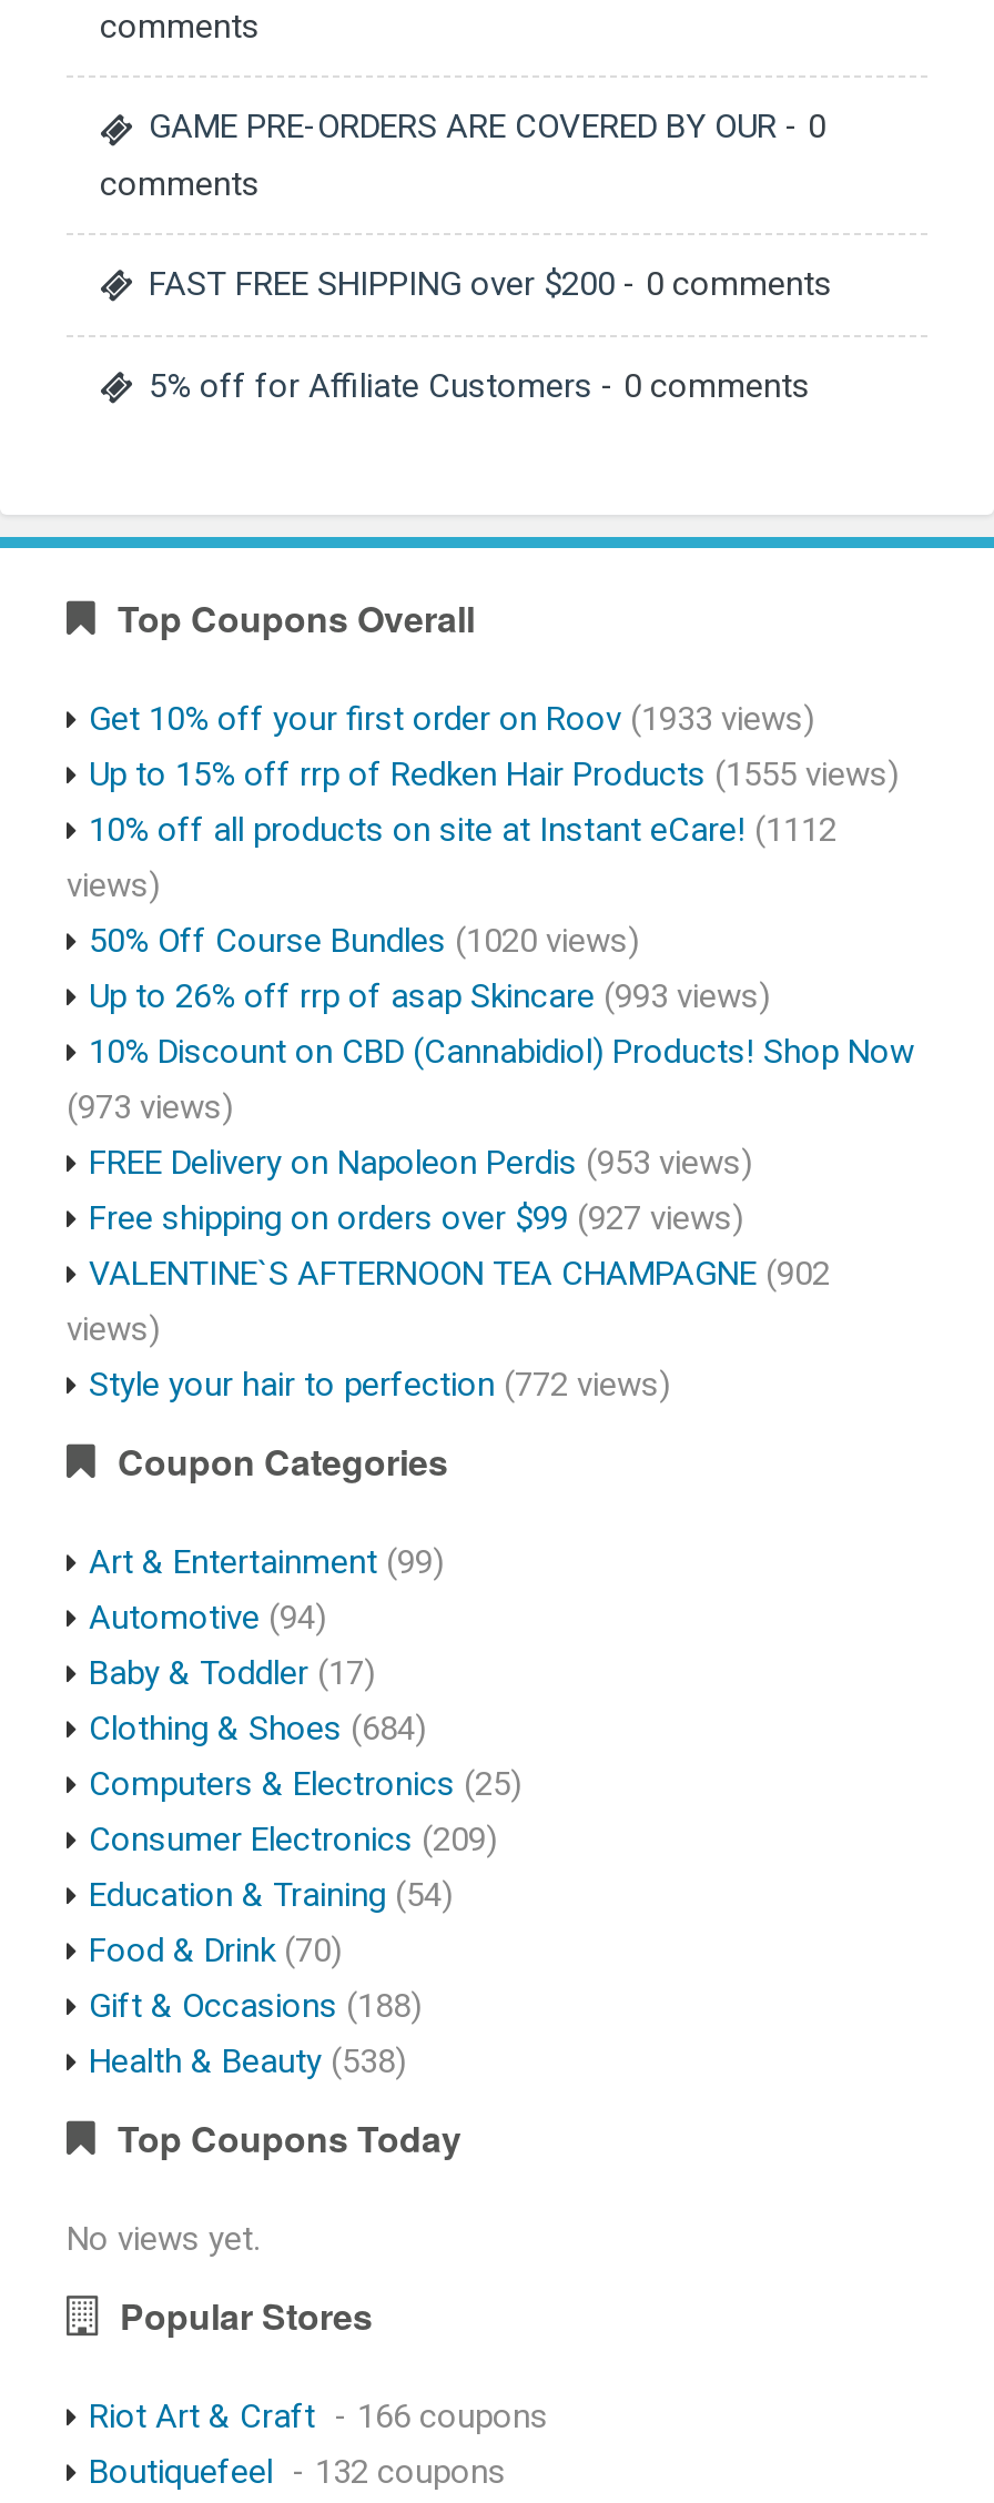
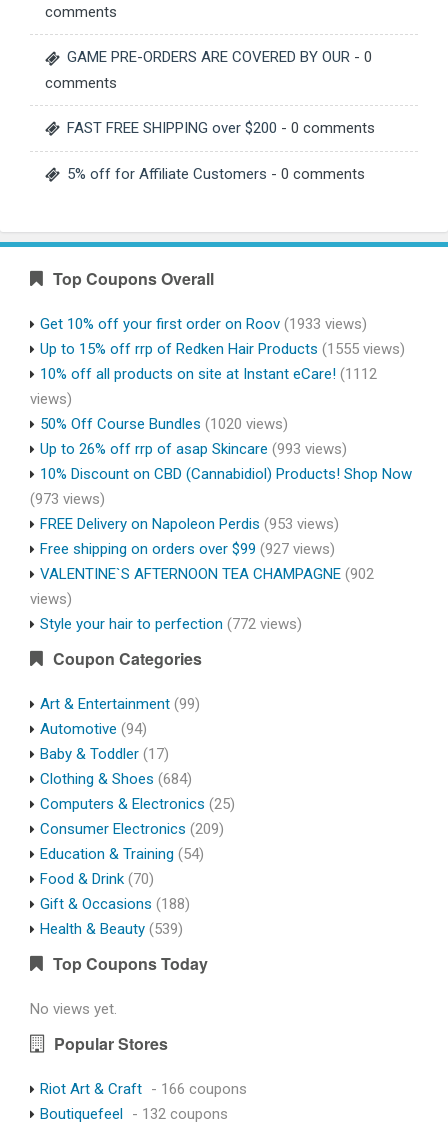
- Health & Beauty (538)
+ Health & Beauty (539)
